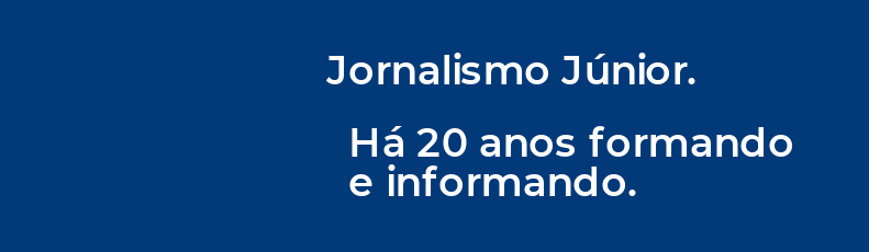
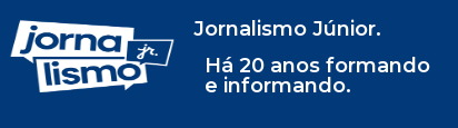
+ [image]
